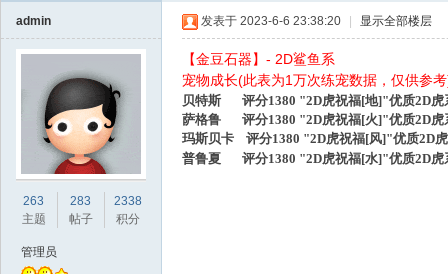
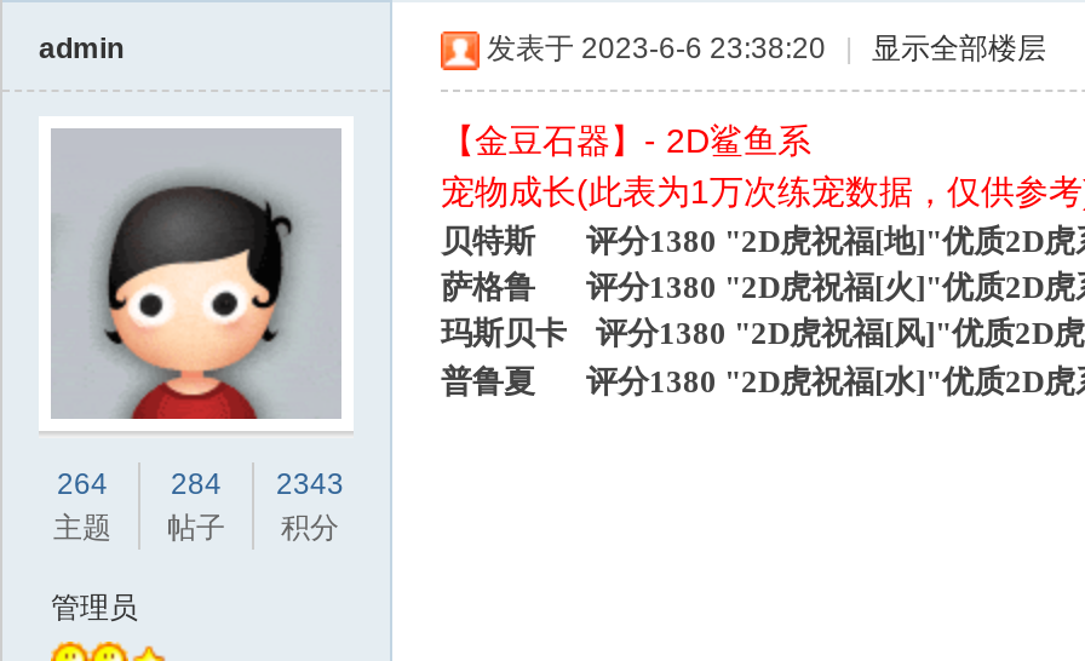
- 263
+ 264

- 283
+ 284

- 2338
+ 2343
